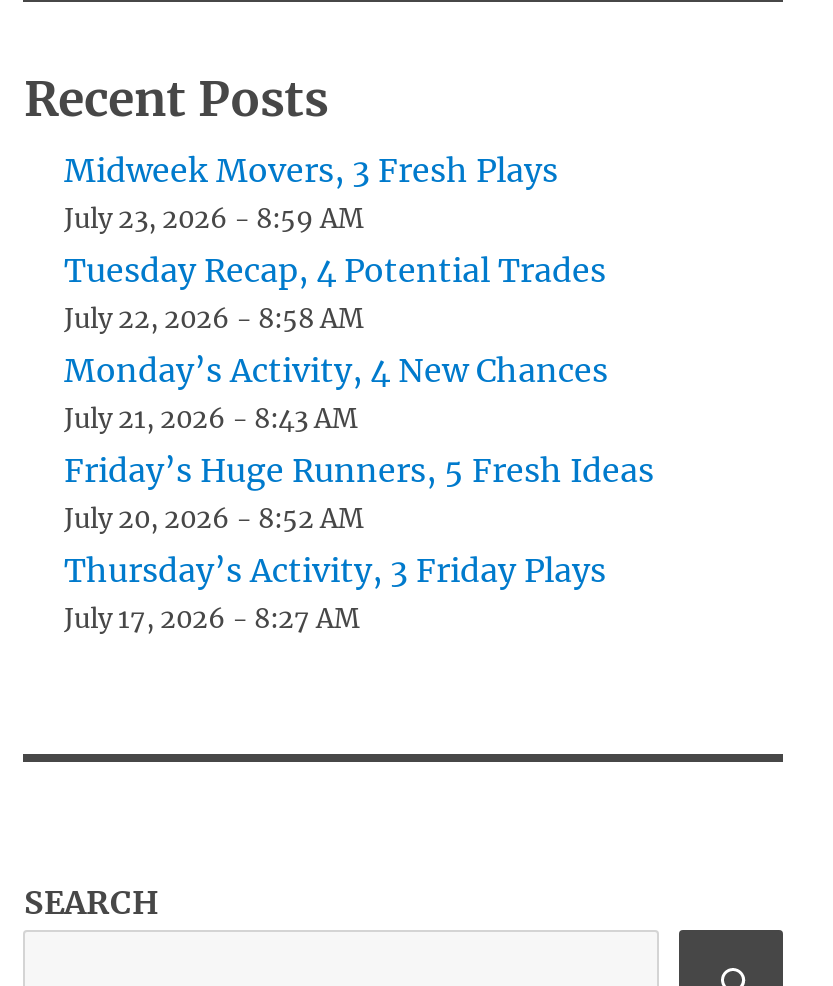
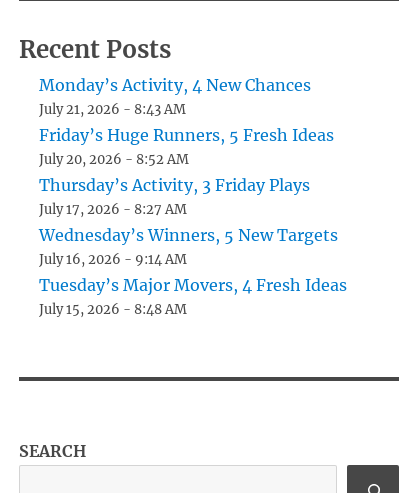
- Midweek Movers, 3 Fresh Plays
- July 23, 2026 - 8:59 AM
- Tuesday Recap, 4 Potential Trades
- July 22, 2026 - 8:58 AM

moved up: Monday’s Activity, 4 New Chances | July 21, 2026 - 8:43 AM | Friday’s Huge Runners, 5 Fresh Ideas | July 20, 2026 - 8:52 AM | Thursday’s Activity, 3 Friday Plays | July 17, 2026 - 8:27 AM

+ Wednesday’s Winners, 5 New Targets
+ July 16, 2026 - 9:14 AM
+ Tuesday’s Major Movers, 4 Fresh Ideas
+ July 15, 2026 - 8:48 AM
